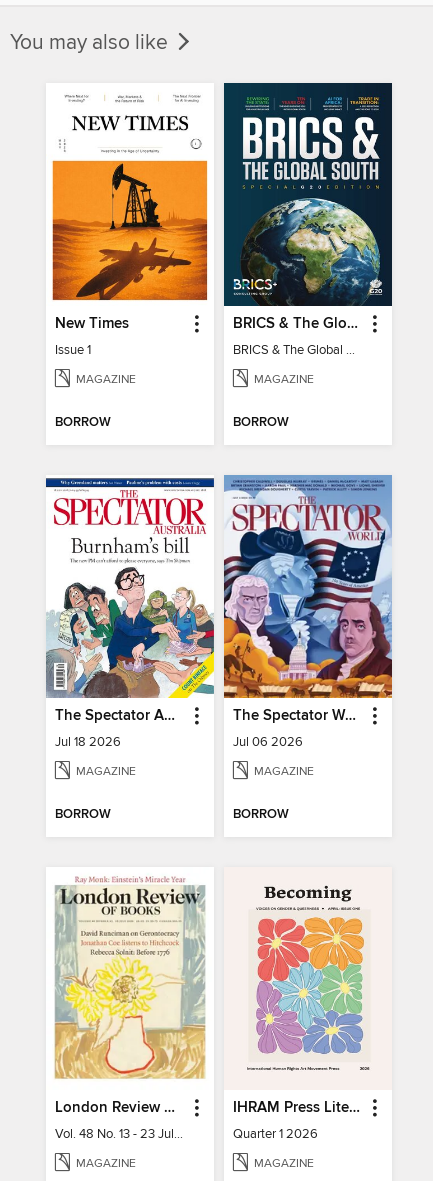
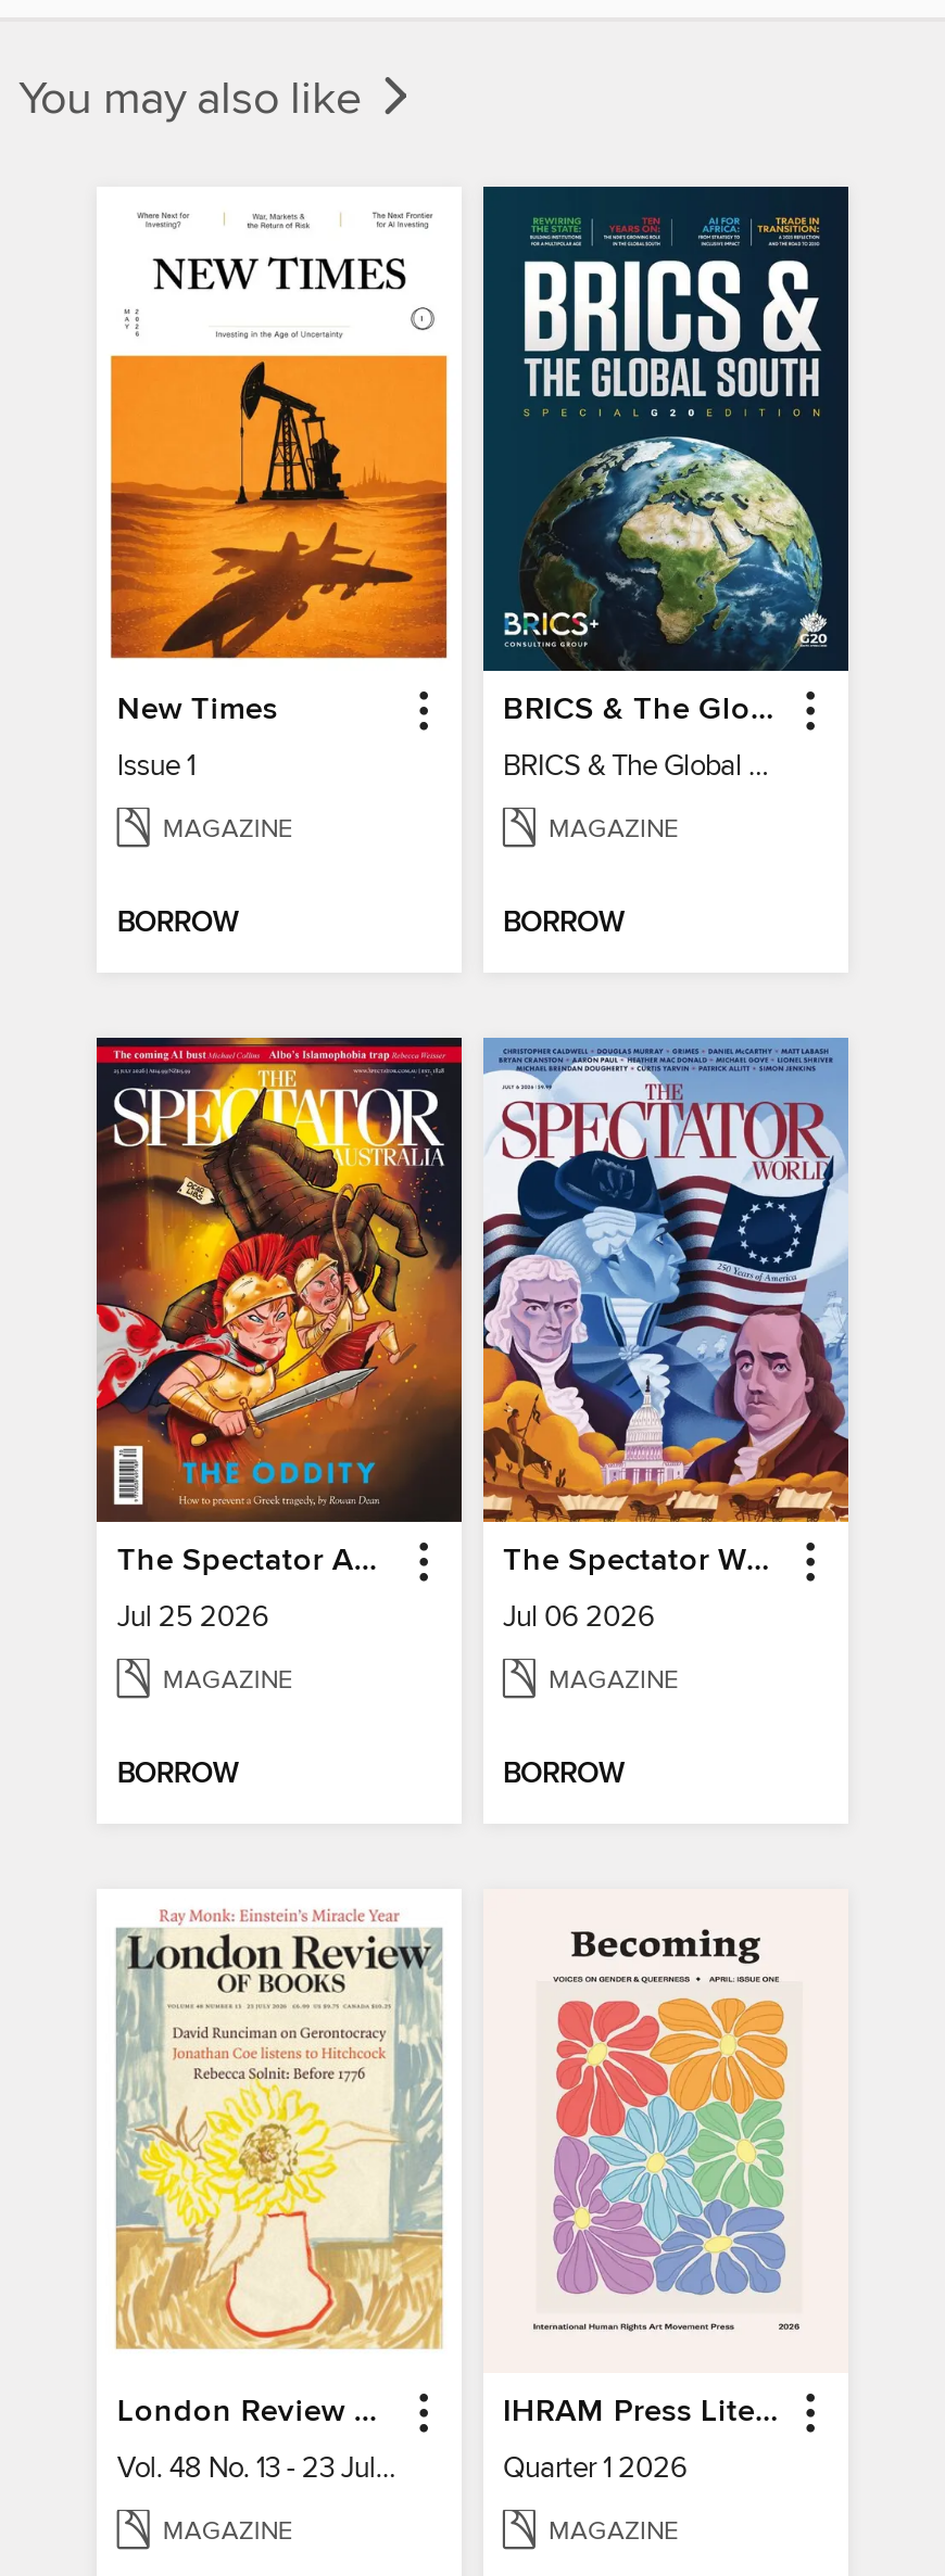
- [image]
- Jul 18 2026
+ [image]
+ Jul 25 2026
